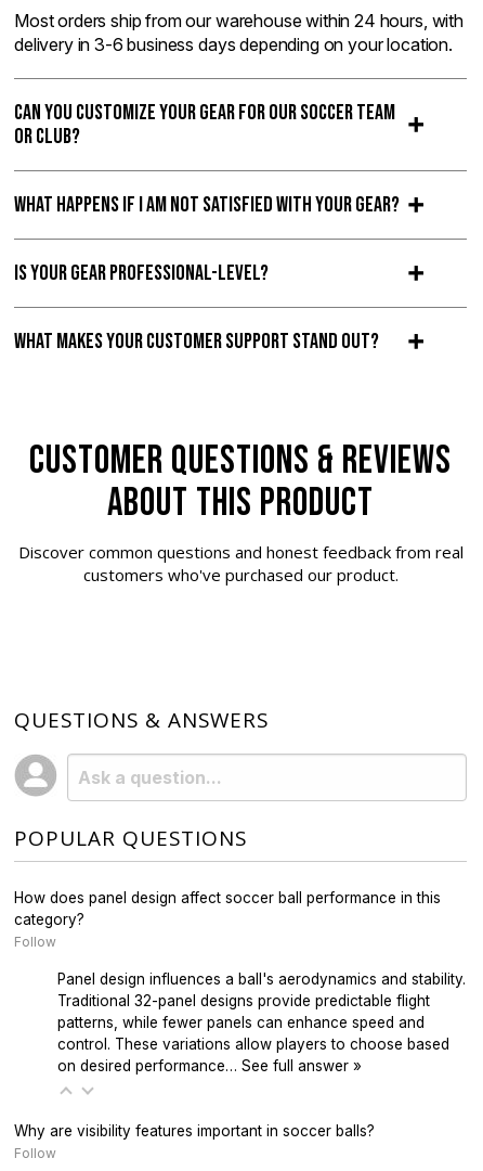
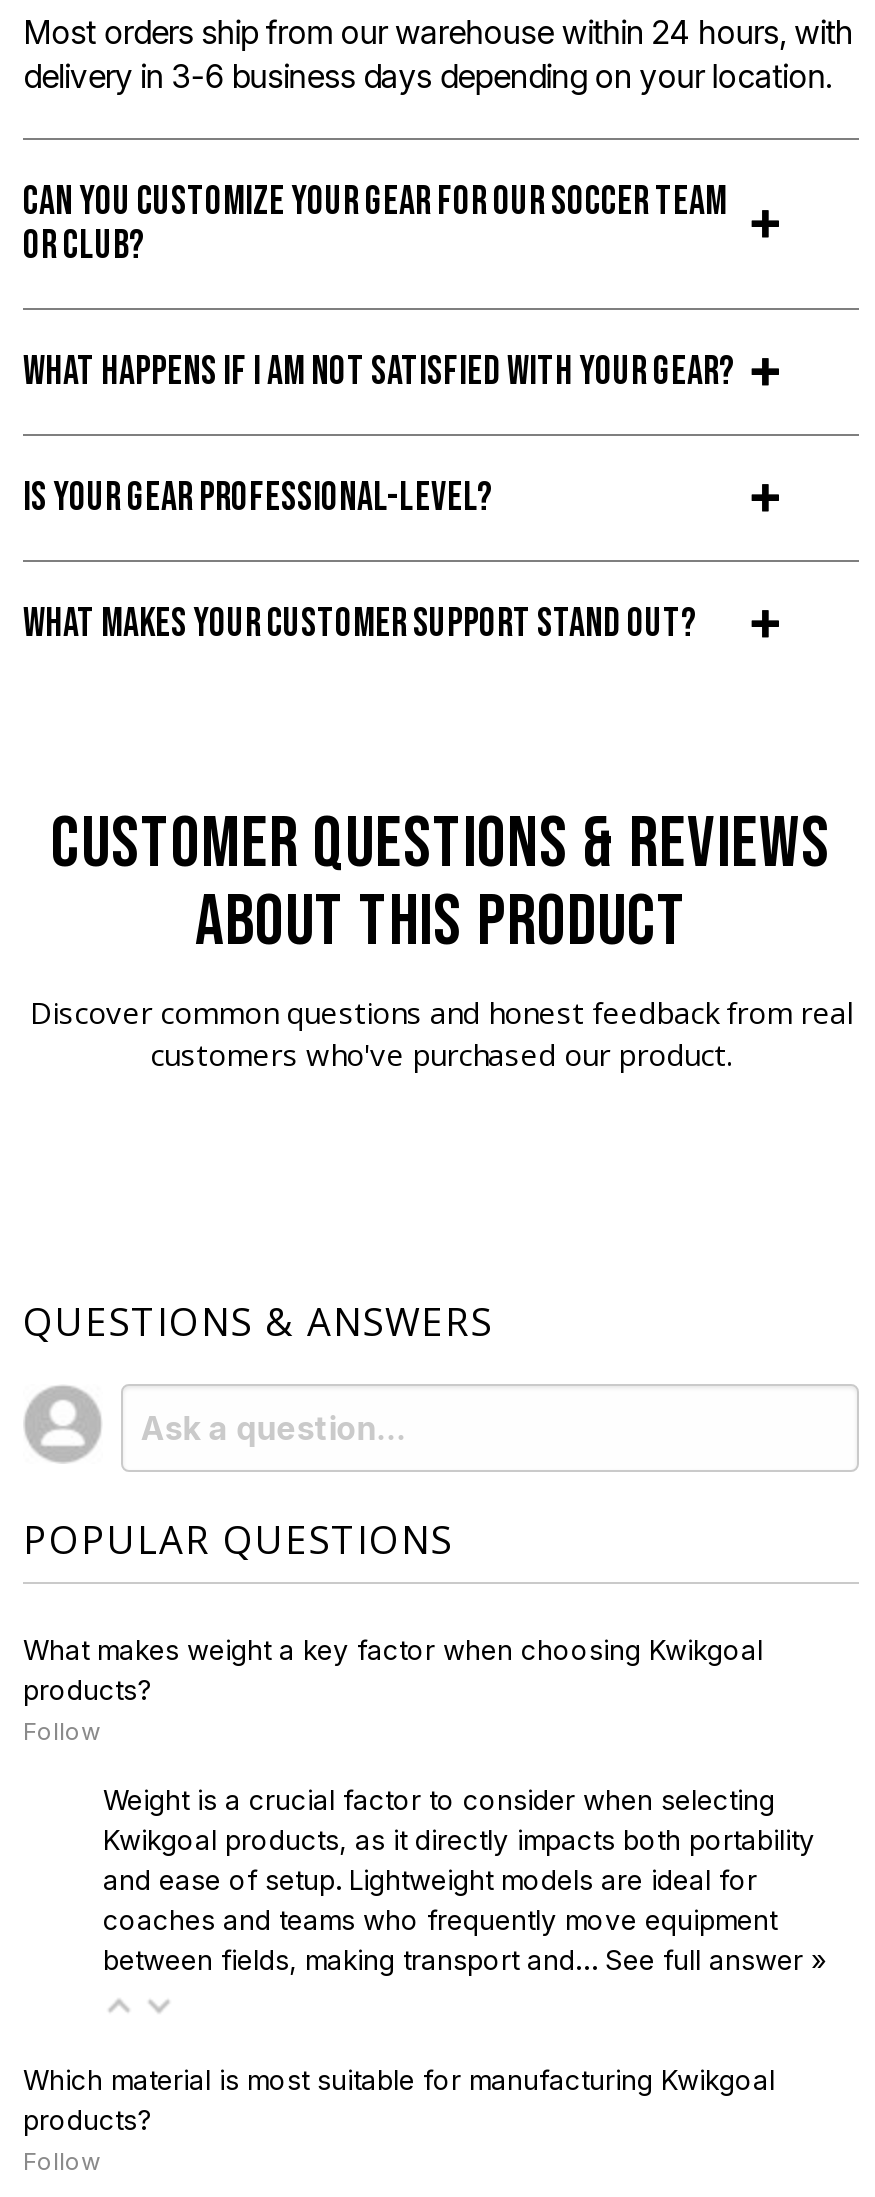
- How does panel design affect soccer ball performance in this
- category?
+ What makes weight a key factor when choosing Kwikgoal
+ products?

- Panel design influences a ball's aerodynamics and stability.
- Traditional 32-panel designs provide predictable flight
- patterns, while fewer panels can enhance speed and
- control. These variations allow players to choose based
- on desired performance… See full answer »
+ Weight is a crucial factor to consider when selecting
+ Kwikgoal products, as it directly impacts both portability
+ and ease of setup. Lightweight models are ideal for
+ coaches and teams who frequently move equipment
+ between fields, making transport and… See full answer »

- Why are visibility features important in soccer balls?
+ Which material is most suitable for manufacturing Kwikgoal
+ products?
